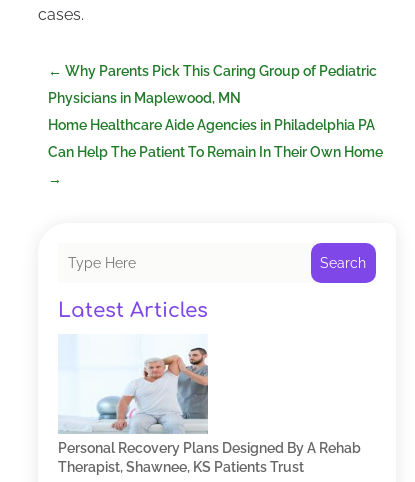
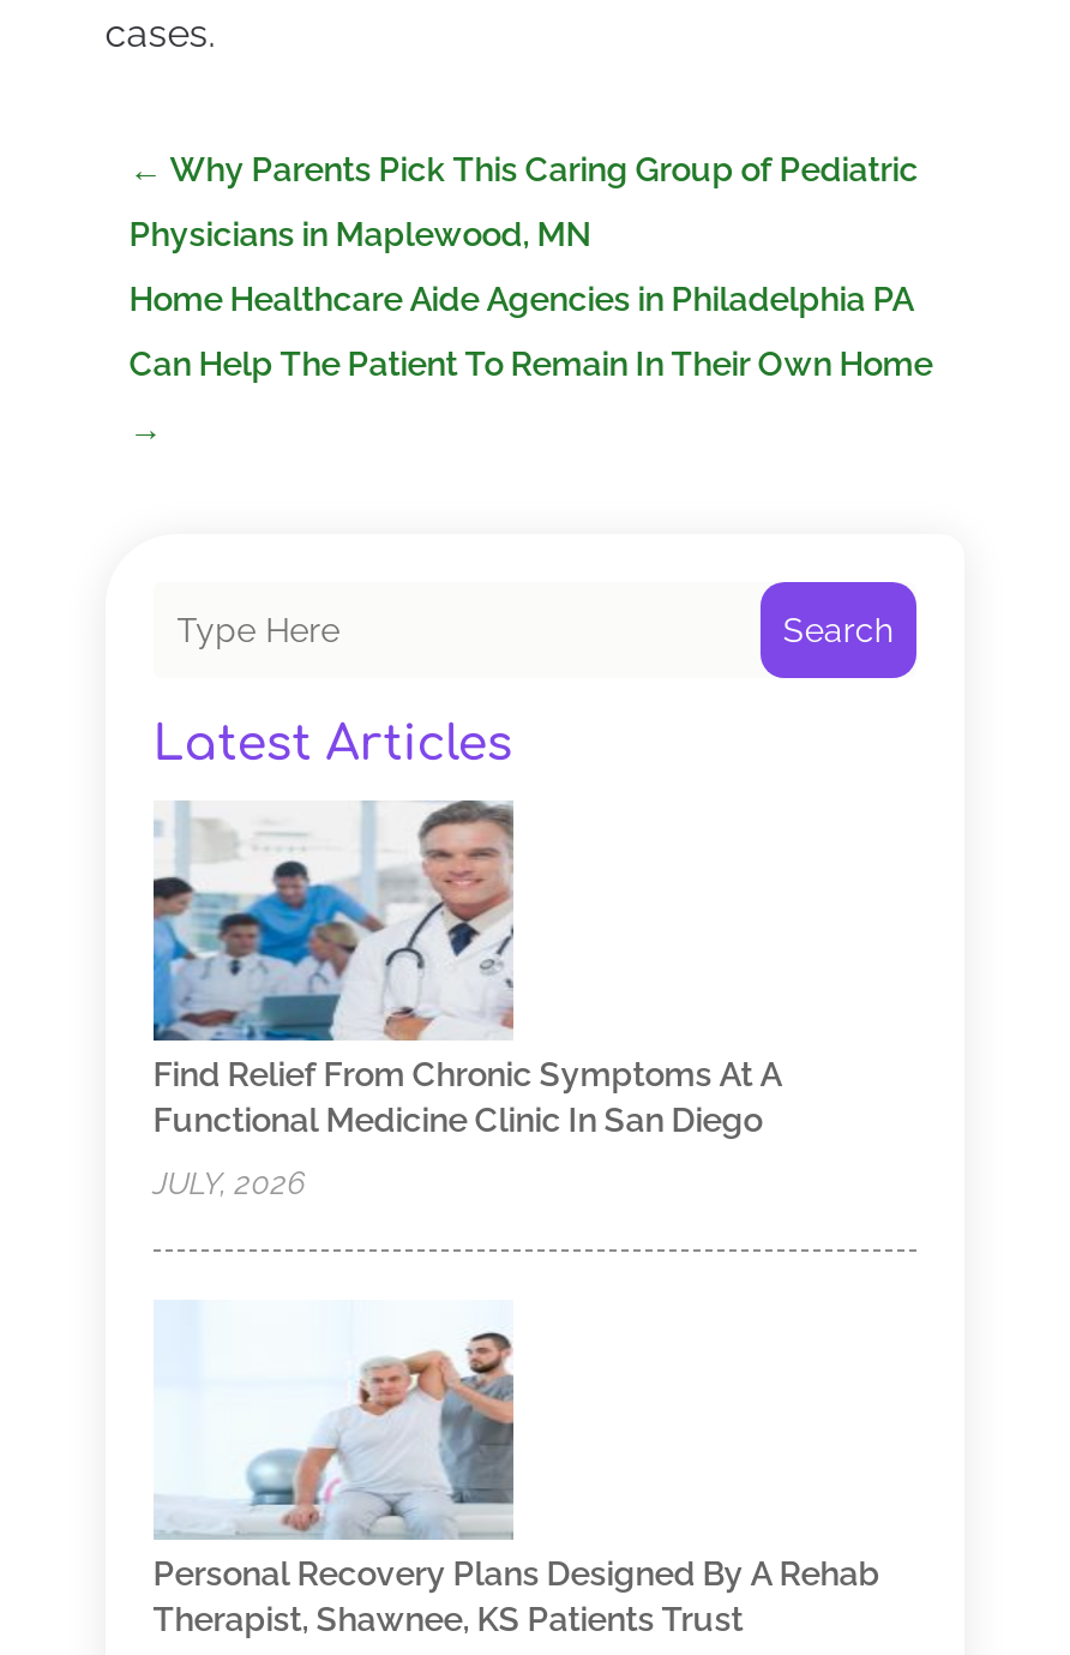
+ [image]
+ Find Relief From Chronic Symptoms At A
+ Functional Medicine Clinic In San Diego
+ JULY, 2026
